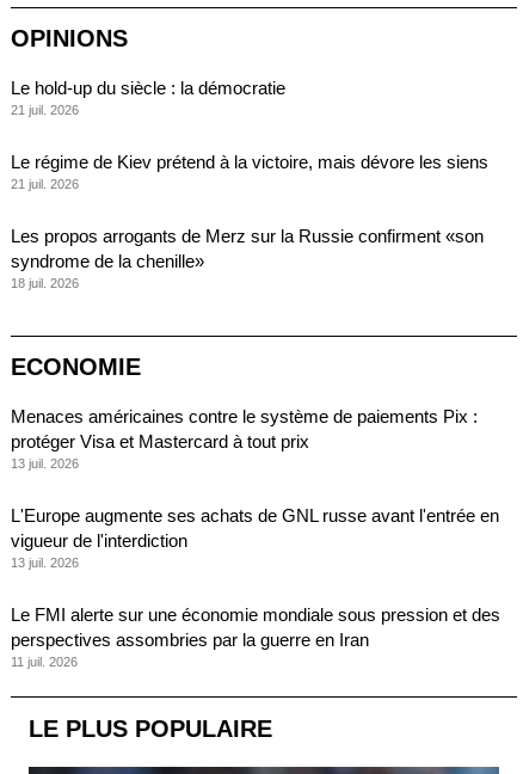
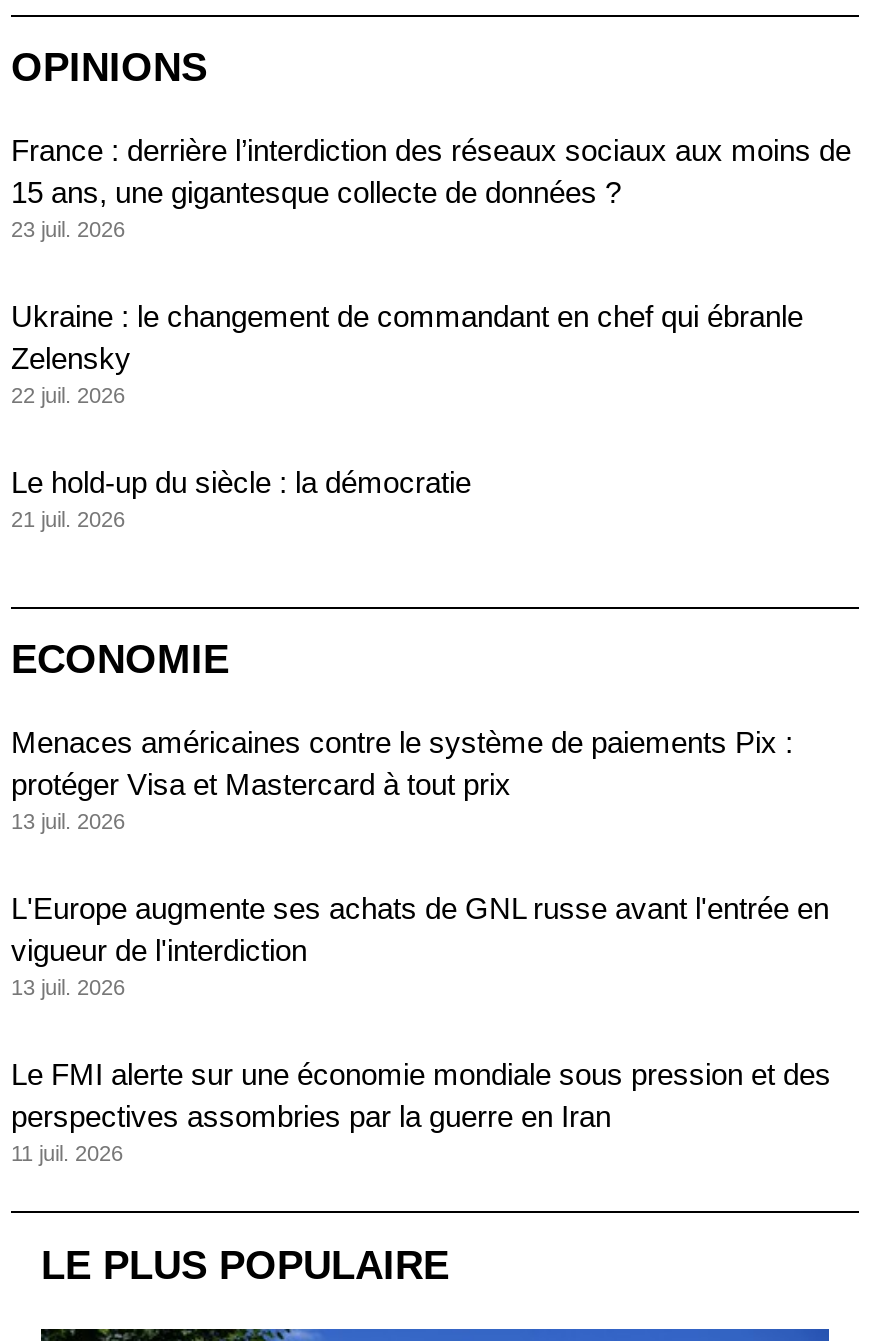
+ France : derrière l’interdiction des réseaux sociaux aux moins de
+ 15 ans, une gigantesque collecte de données ?
+ 23 juil. 2026
+ Ukraine : le changement de commandant en chef qui ébranle
+ Zelensky
+ 22 juil. 2026

moved down: Le hold-up du siècle : la démocratie | 21 juil. 2026

- Le régime de Kiev prétend à la victoire, mais dévore les siens
- 21 juil. 2026
- Les propos arrogants de Merz sur la Russie confirment «son
- syndrome de la chenille»
- 18 juil. 2026
